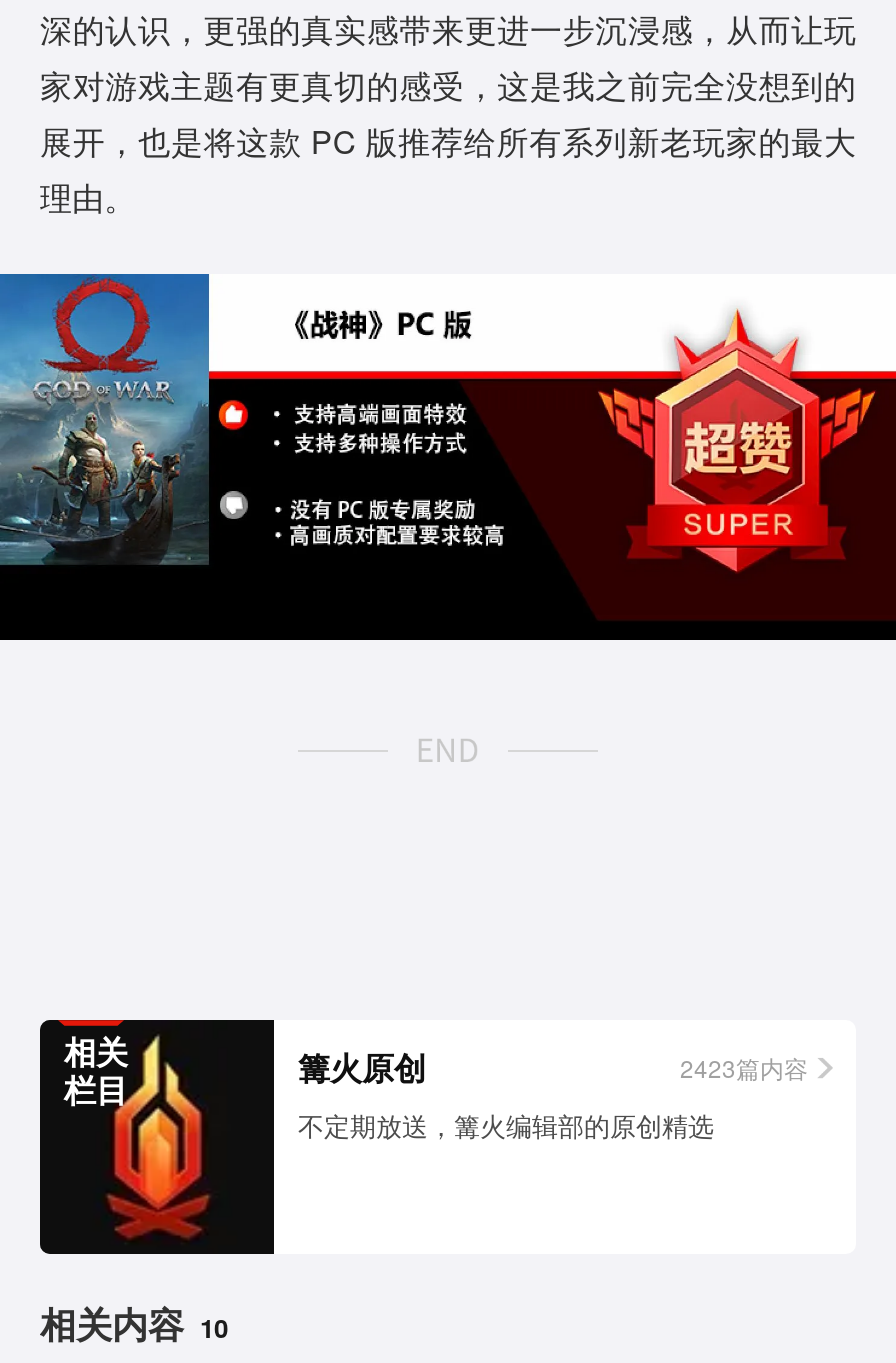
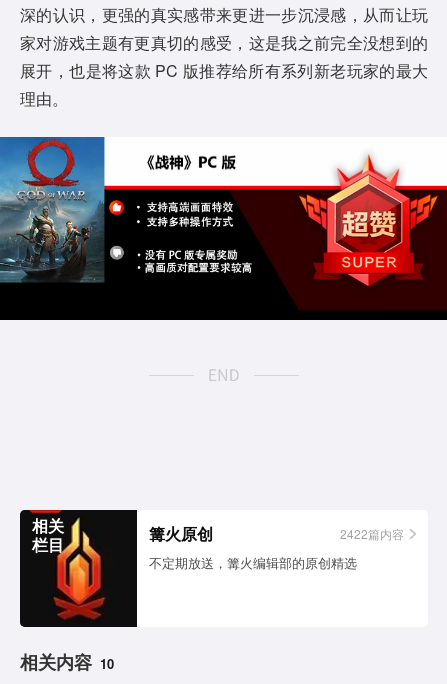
- 2423篇内容
+ 2422篇内容
